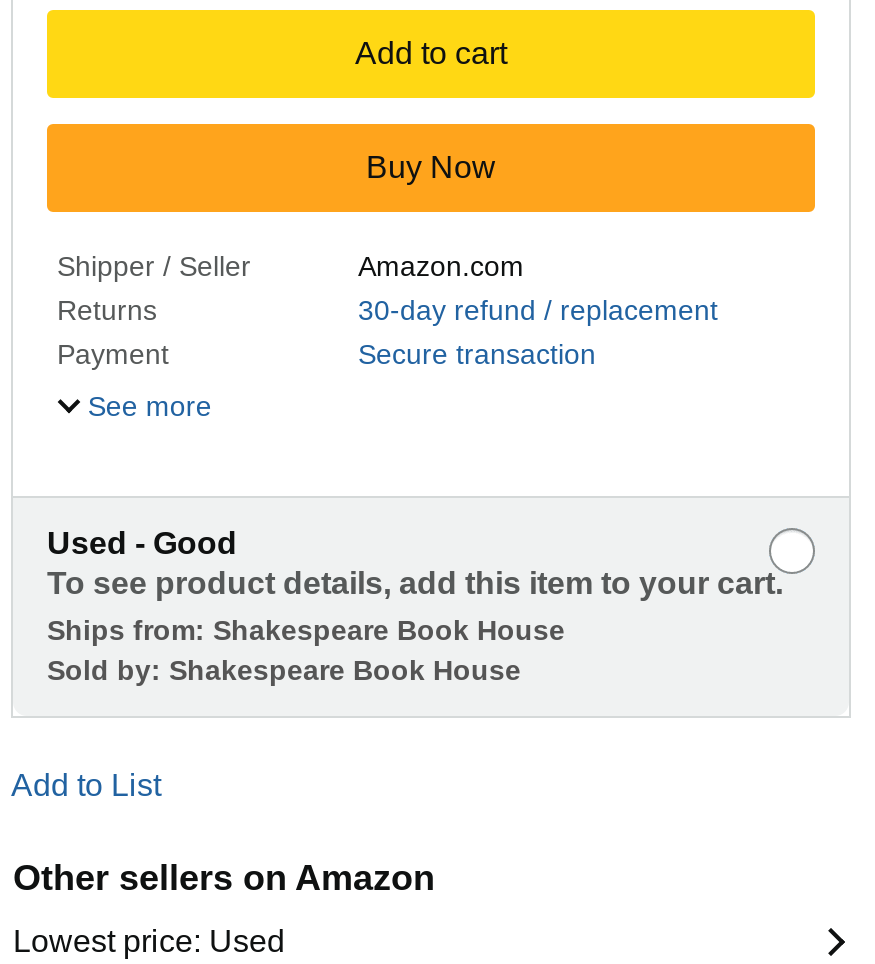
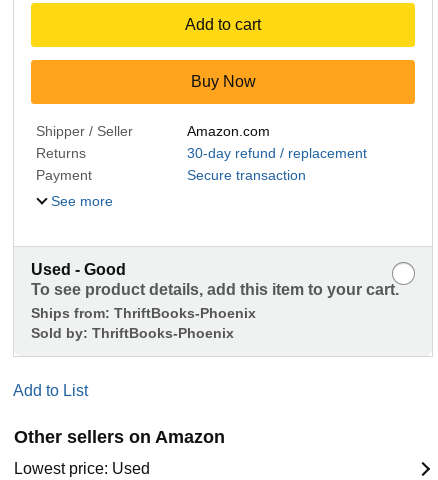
- Ships from: Shakespeare Book House
- Sold by: Shakespeare Book House
+ Ships from: ThriftBooks-Phoenix
+ Sold by: ThriftBooks-Phoenix
